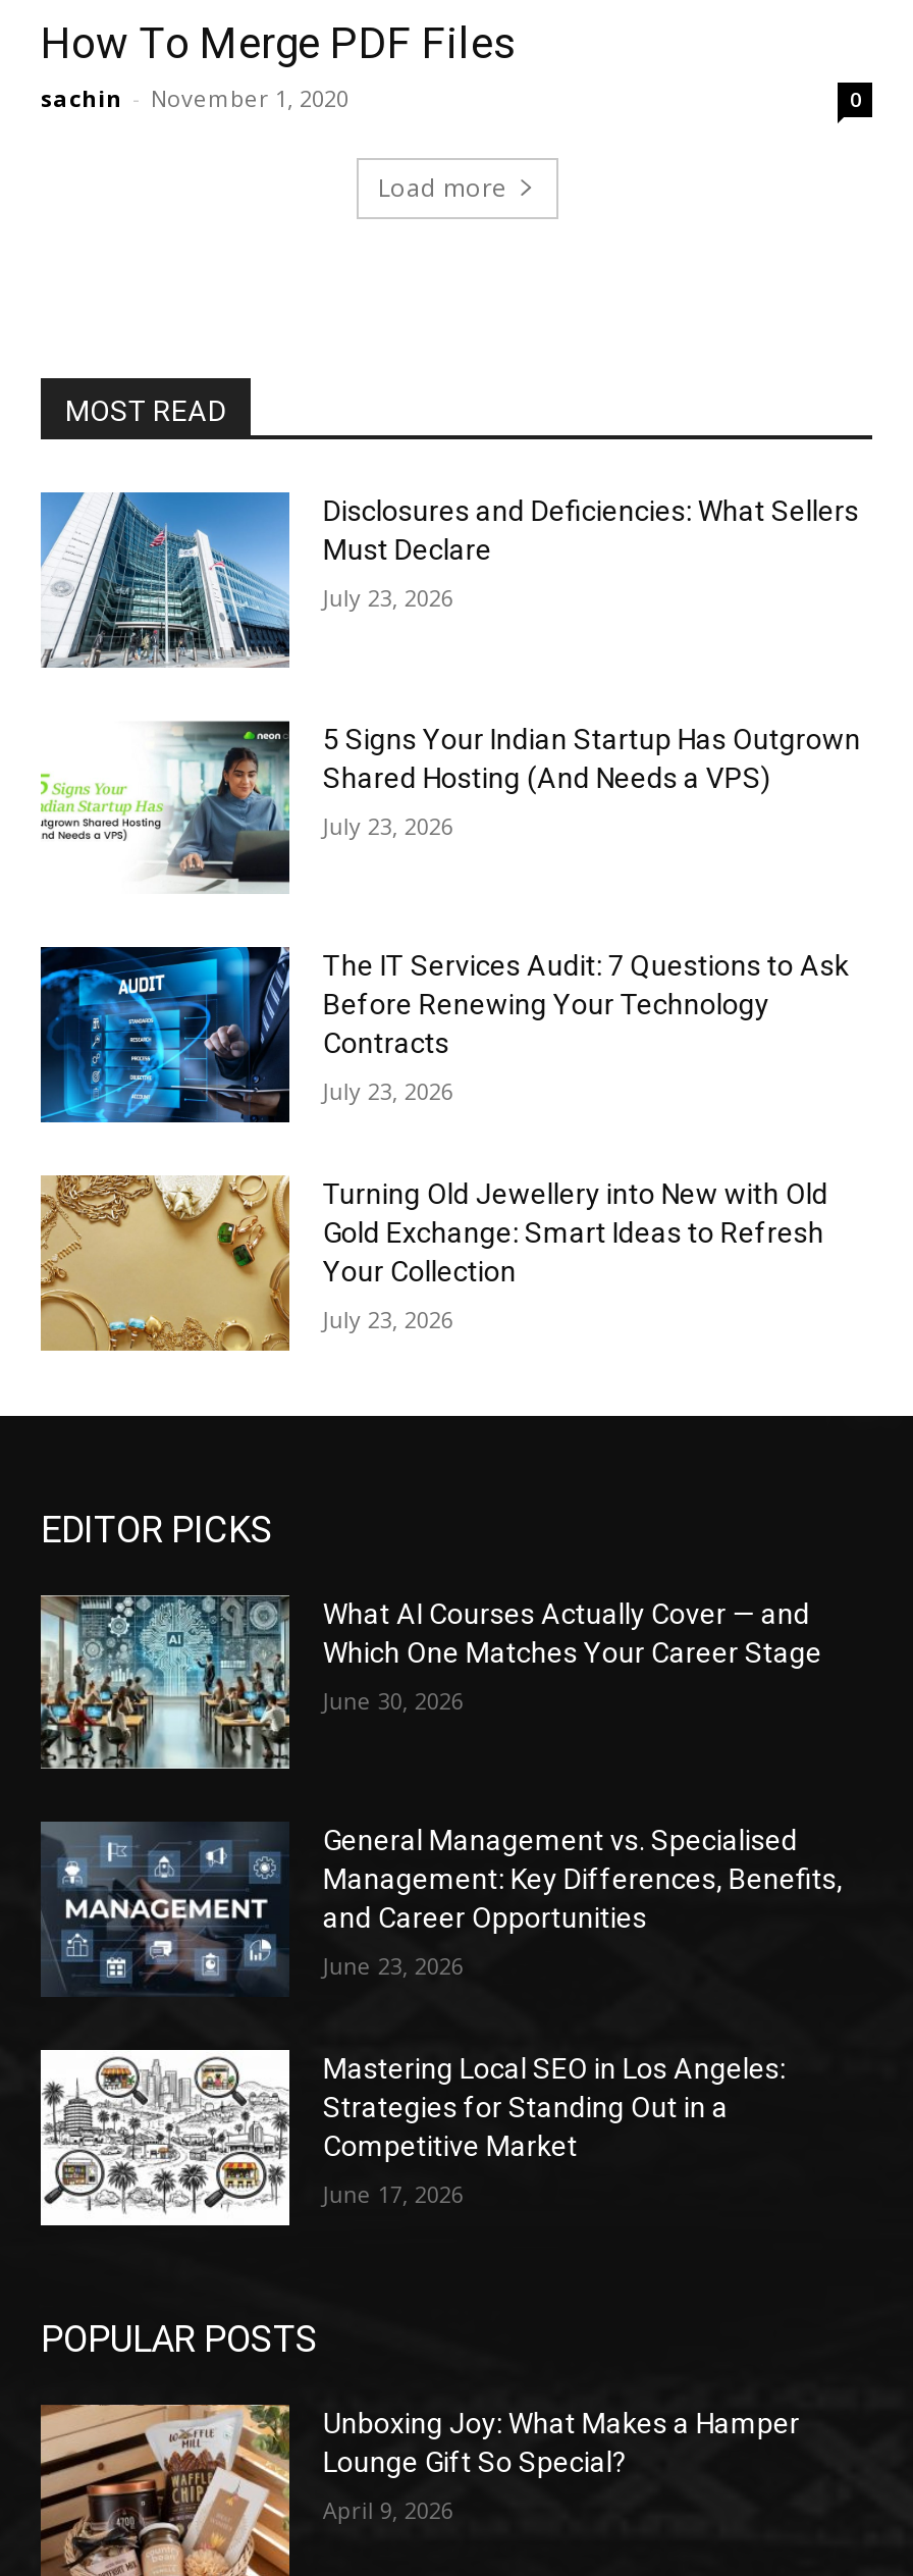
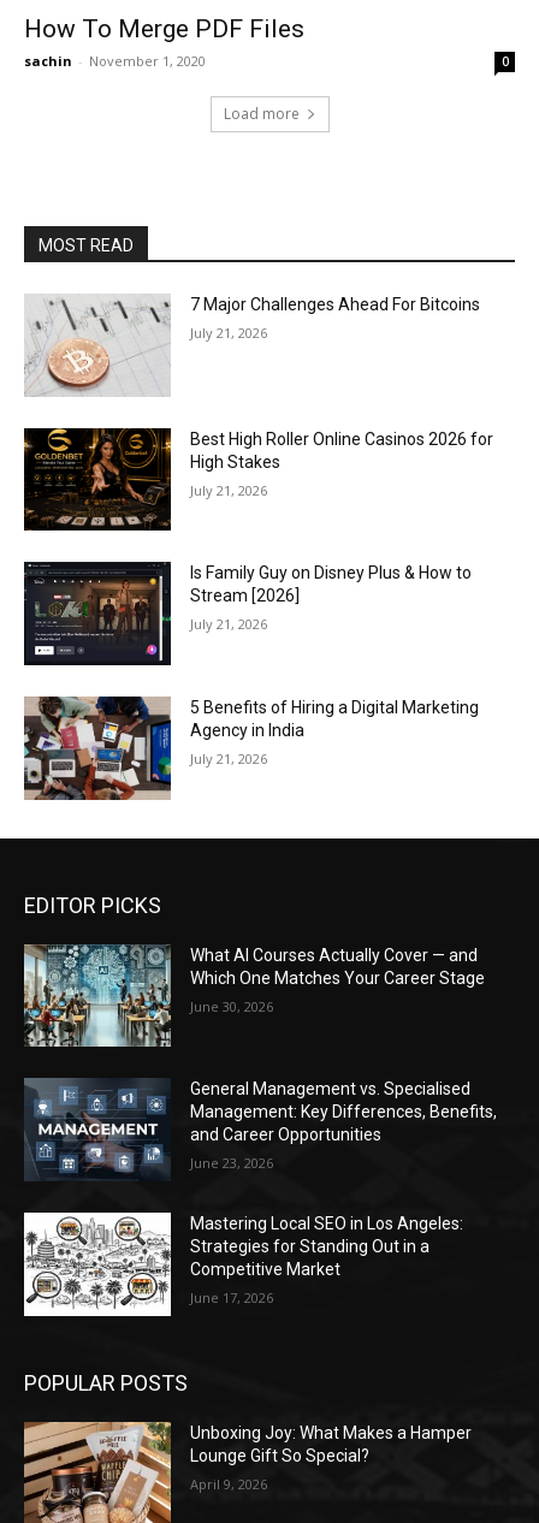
- [image]
- Disclosures and Deficiencies: What Sellers
- Must Declare
+ [image]
+ 7 Major Challenges Ahead For Bitcoins

- July 23, 2026
+ July 21, 2026

- [image]
- 5 Signs Your Indian Startup Has Outgrown
- Shared Hosting (And Needs a VPS)
+ [image]
+ Best High Roller Online Casinos 2026 for
+ High Stakes

- July 23, 2026
+ July 21, 2026

- [image]
- The IT Services Audit: 7 Questions to Ask
- Before Renewing Your Technology
- Contracts
+ [image]
+ Is Family Guy on Disney Plus & How to
+ Stream [2026]

- July 23, 2026
+ July 21, 2026

- [image]
- Turning Old Jewellery into New with Old
- Gold Exchange: Smart Ideas to Refresh
- Your Collection
+ [image]
+ 5 Benefits of Hiring a Digital Marketing
+ Agency in India

- July 23, 2026
+ July 21, 2026
